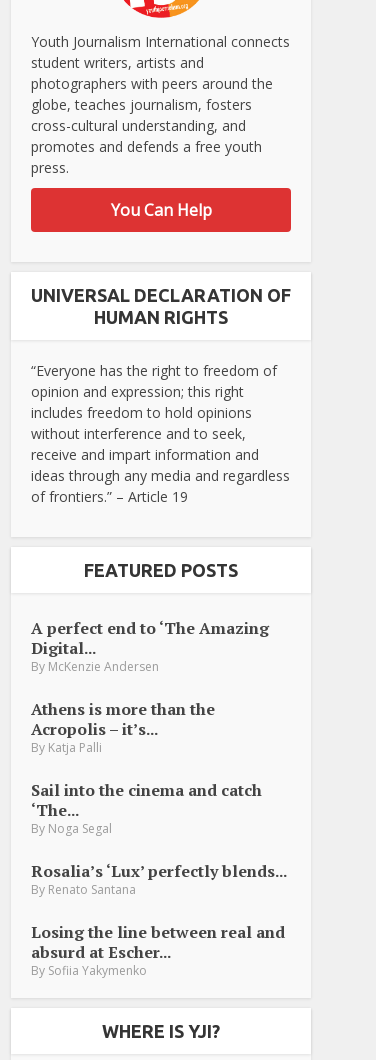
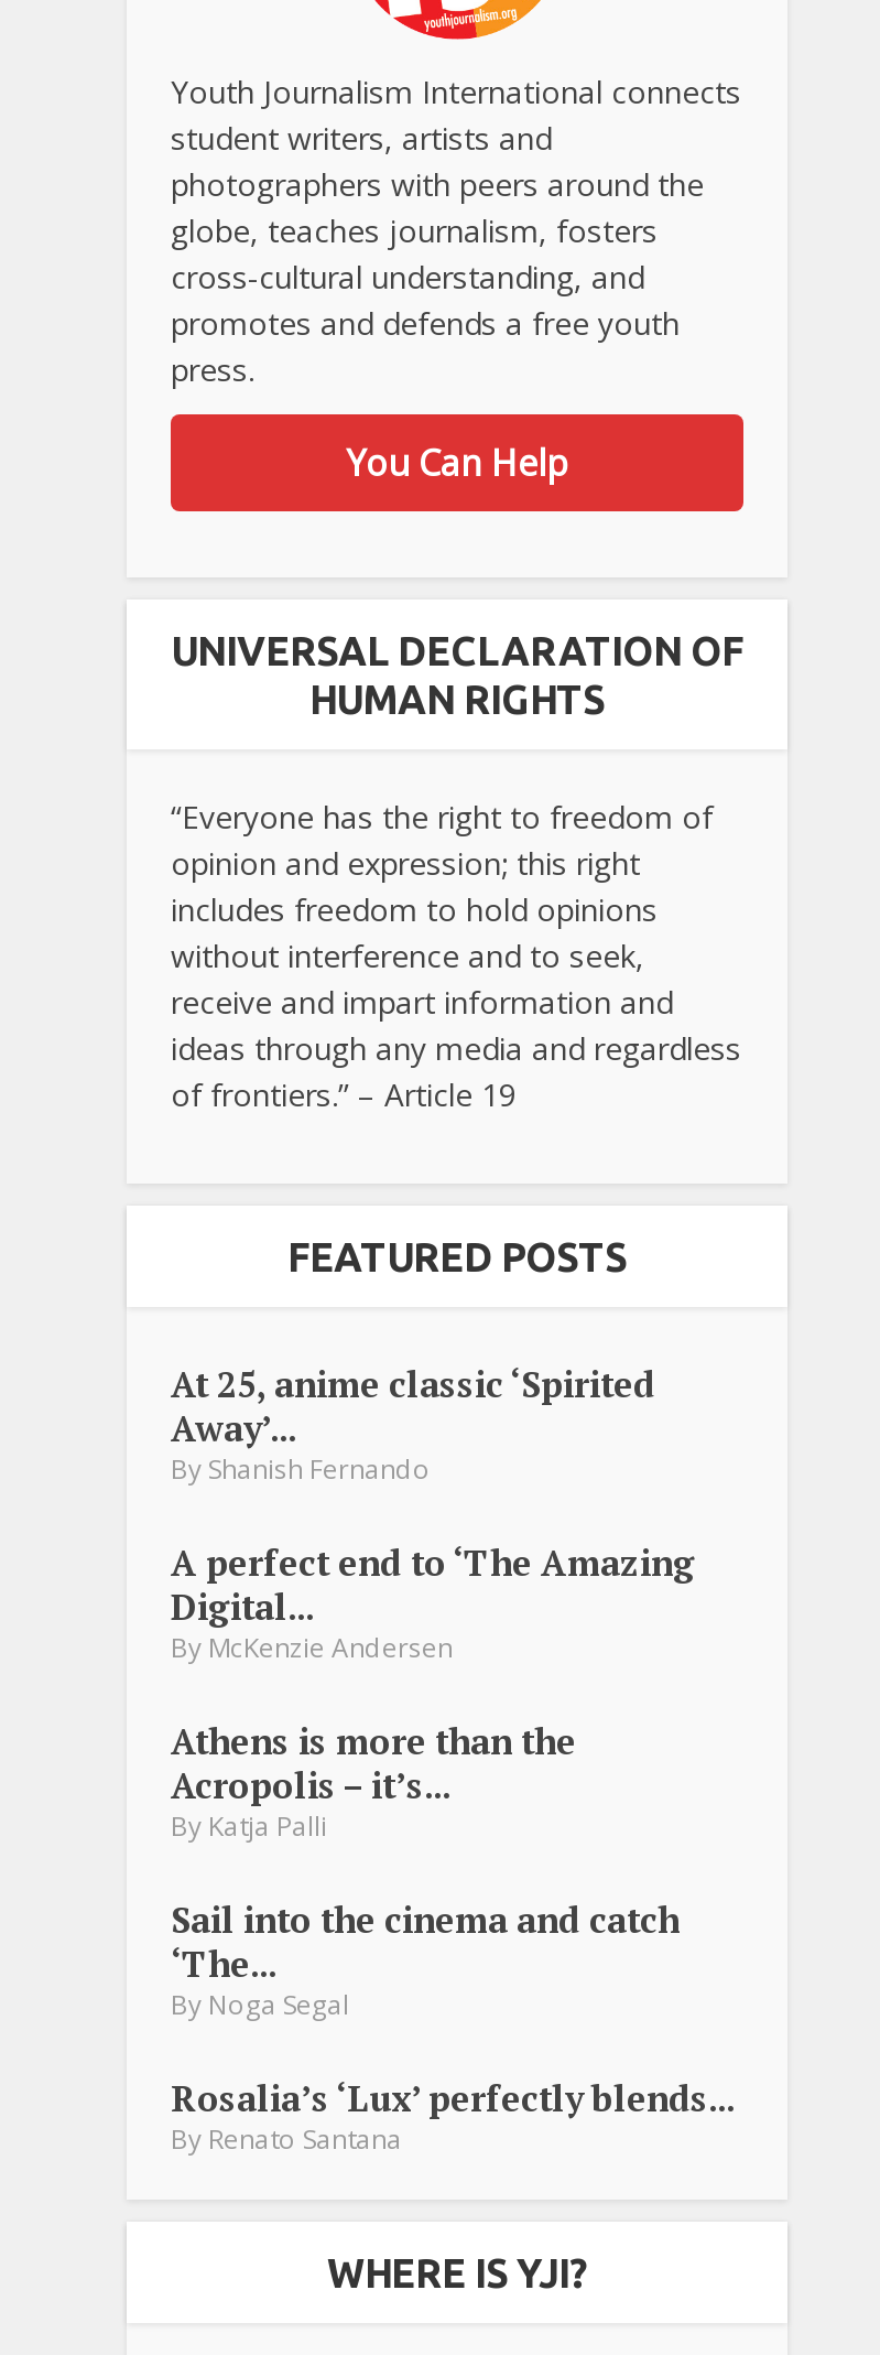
+ At 25, anime classic ‘Spirited
+ Away’...
+ By Shanish Fernando

moved down: A perfect end to ‘The Amazing | Digital... | By McKenzie Andersen | ... | Rosalia’s ‘Lux’ perfectly blends... | By Renato Santana

- Losing the line between real and
- absurd at Escher...
- By Sofiia Yakymenko
